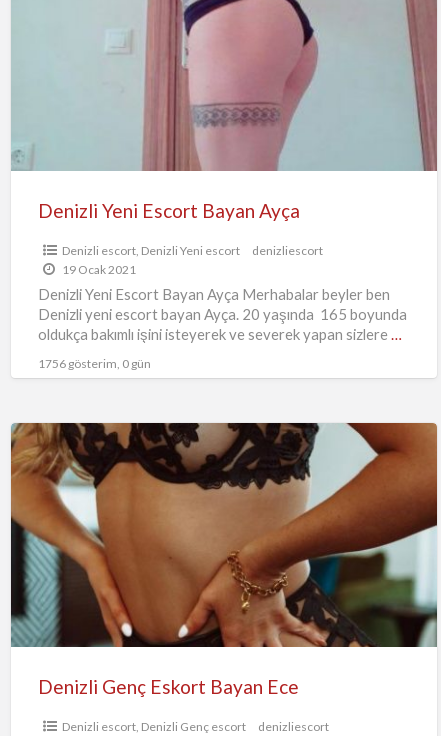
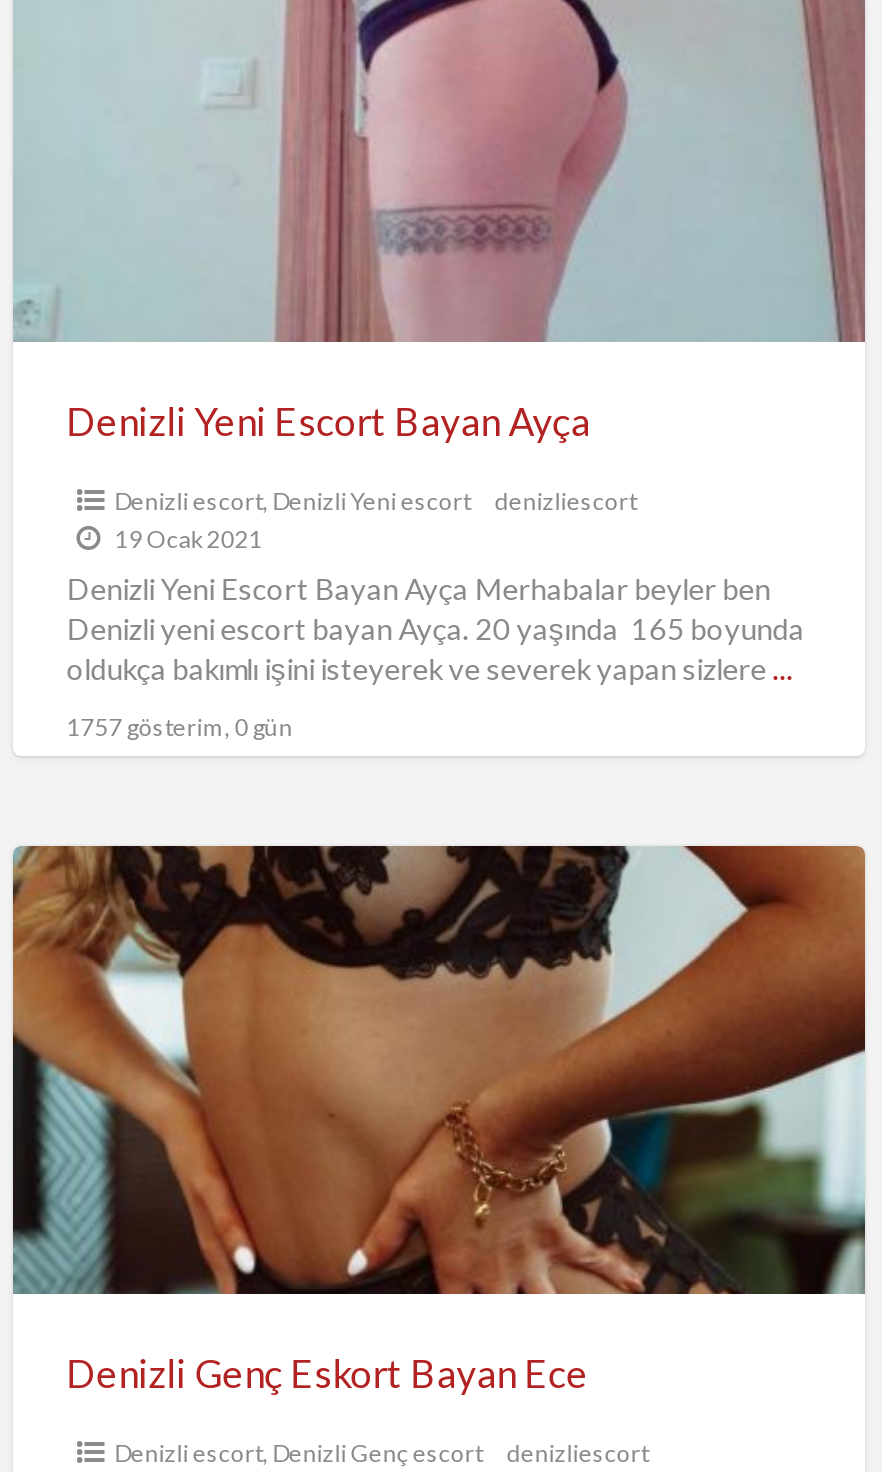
- 1756 gösterim, 0 gün
+ 1757 gösterim, 0 gün
